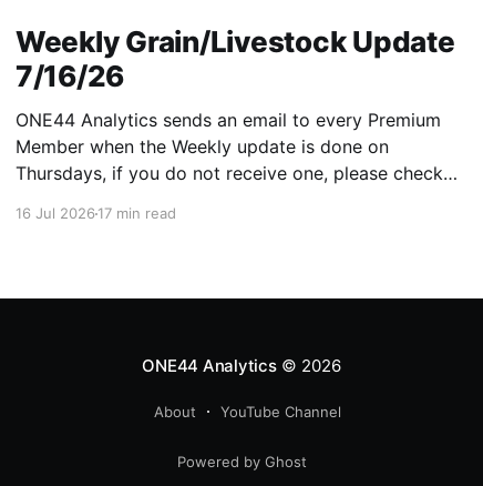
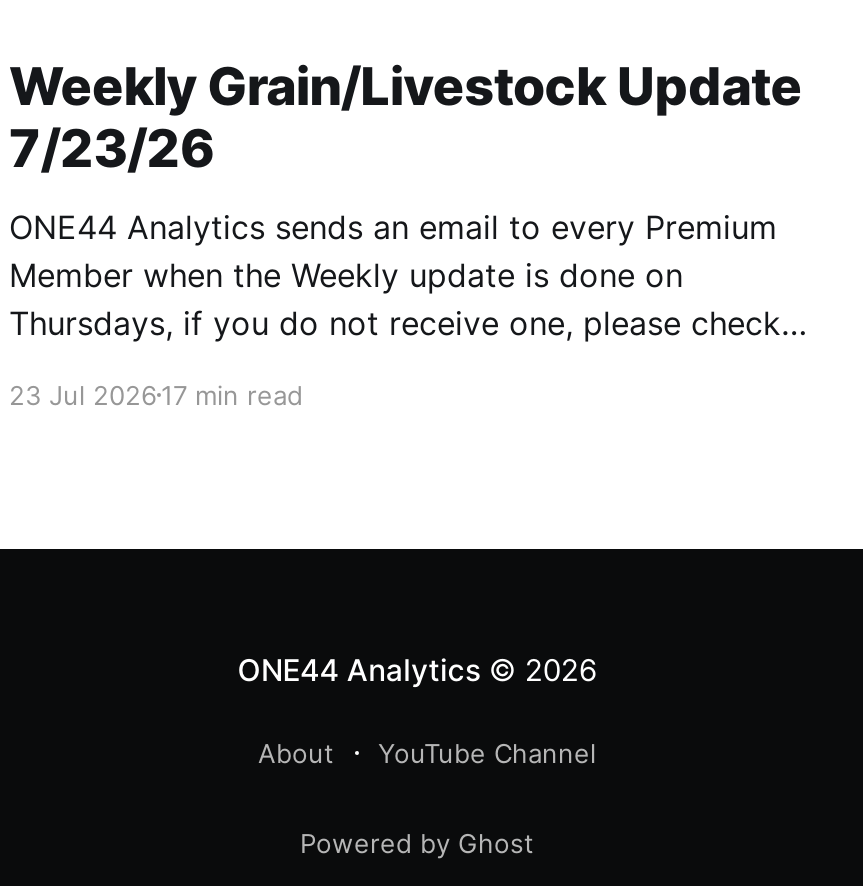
- 7/16/26
+ 7/23/26

- 16 Jul 2026 17 min read
+ 23 Jul 2026 17 min read
